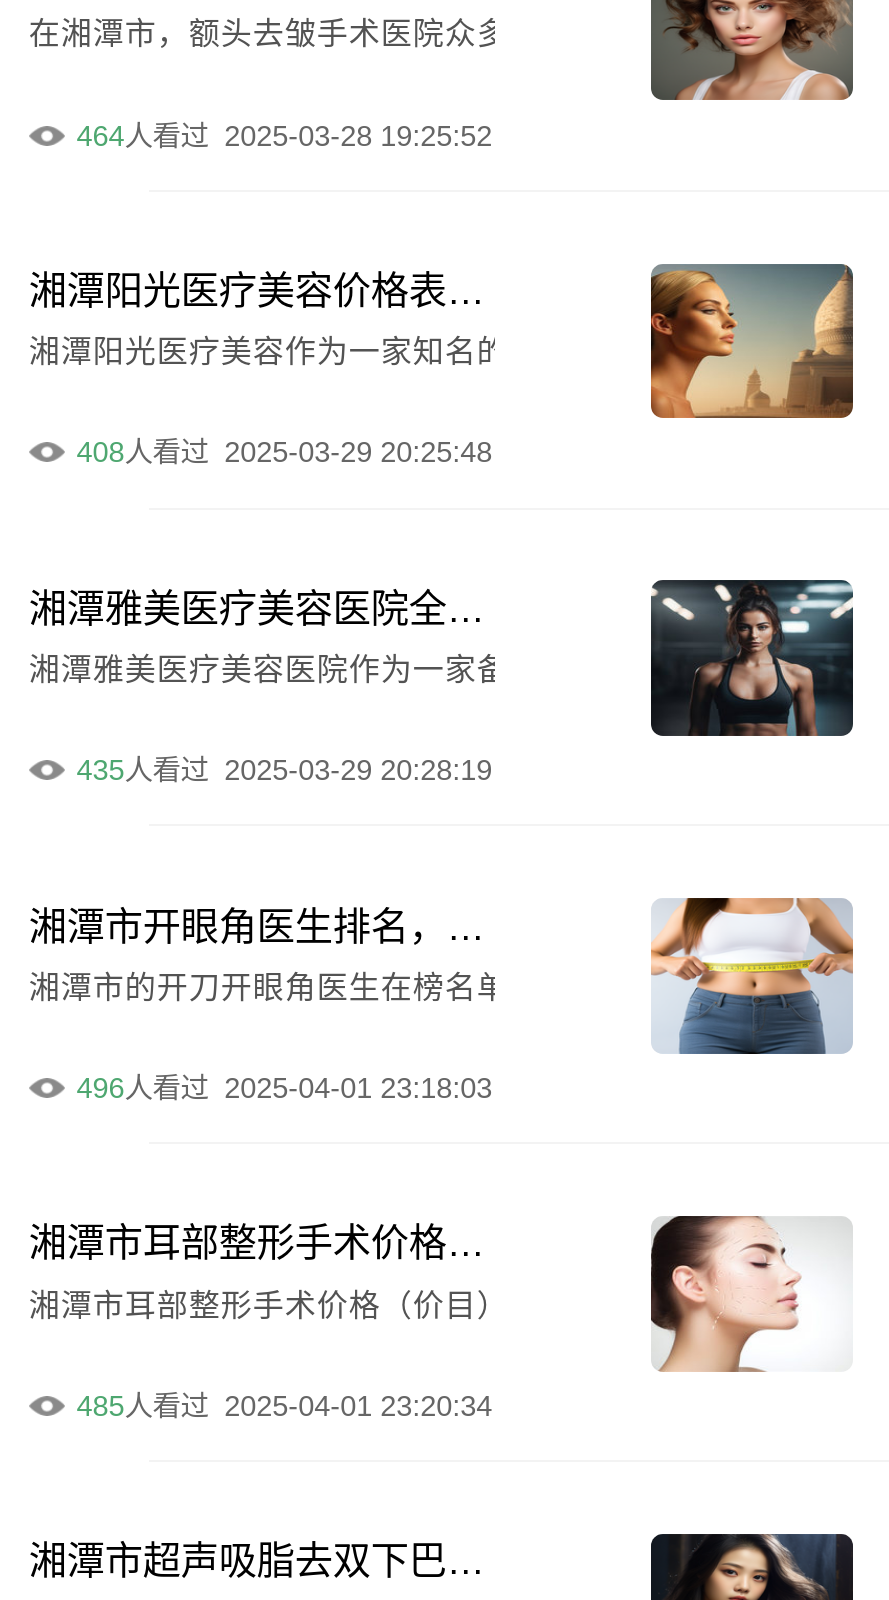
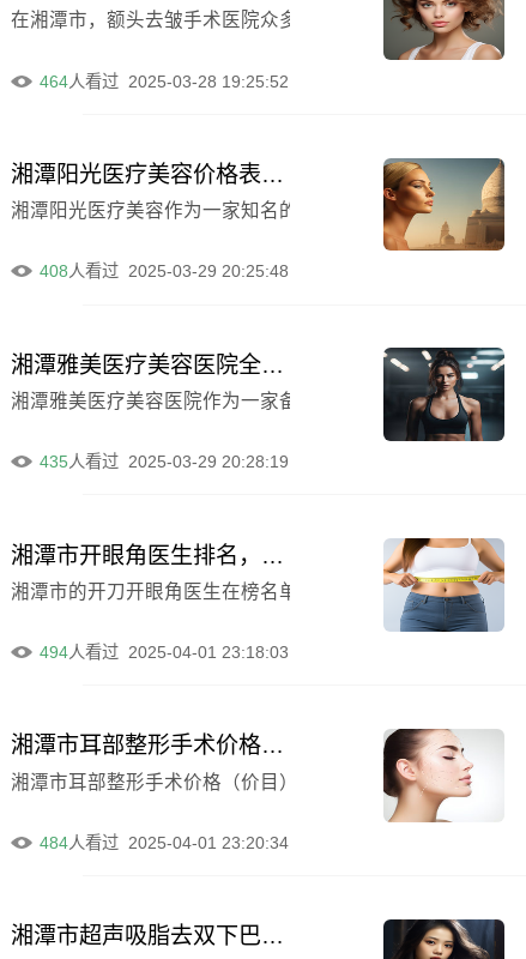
- 496人看过 2025-04-01 23:18:03
+ 494人看过 2025-04-01 23:18:03

- 485人看过 2025-04-01 23:20:34
+ 484人看过 2025-04-01 23:20:34
